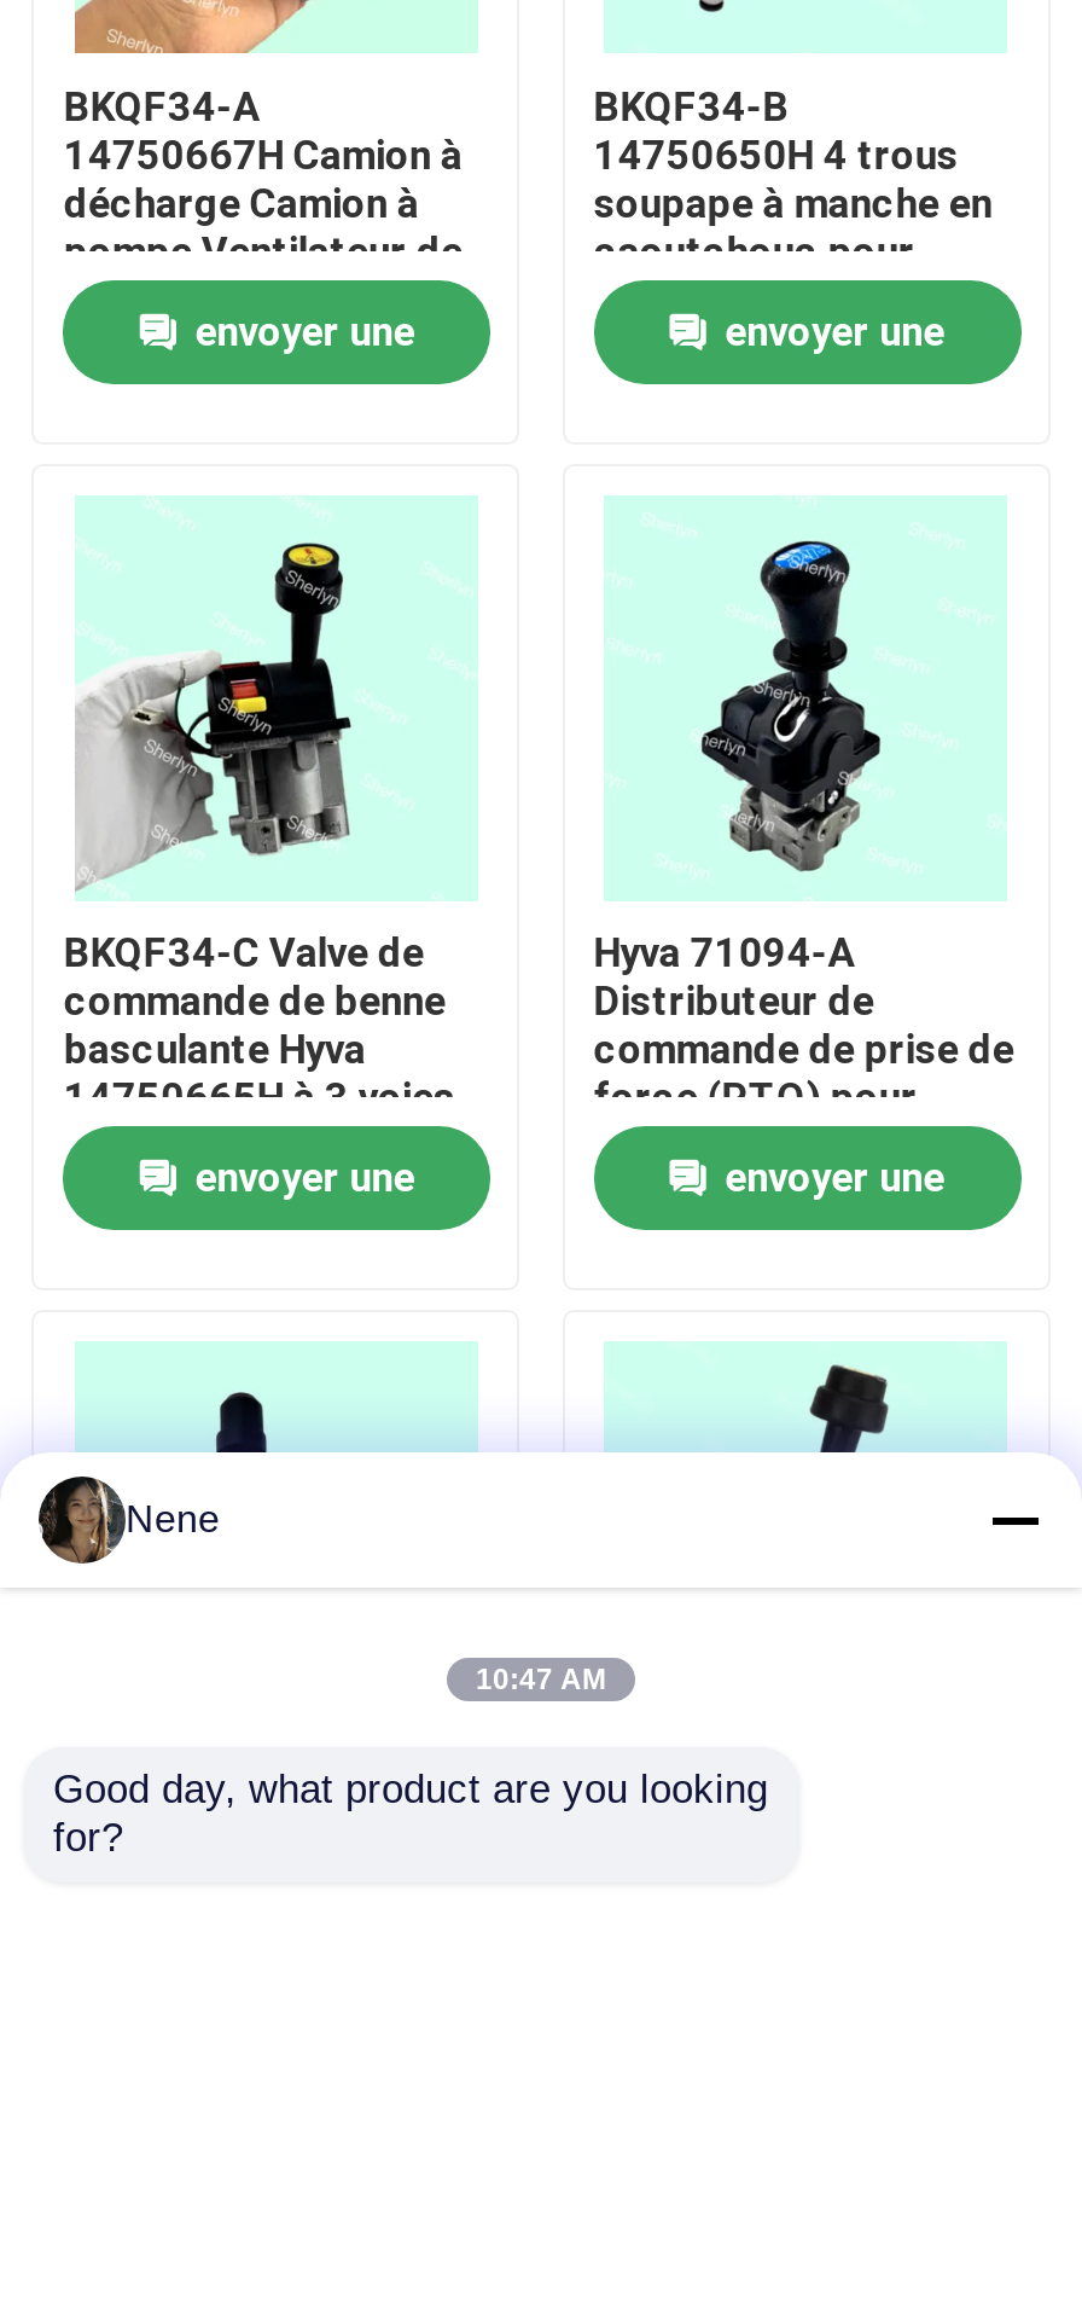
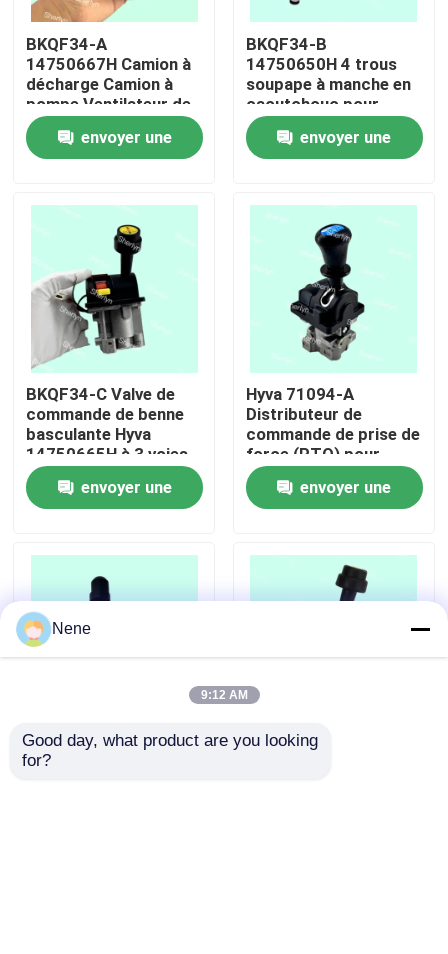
- [image]
+ [image]

- 10:47 AM
+ 9:12 AM
